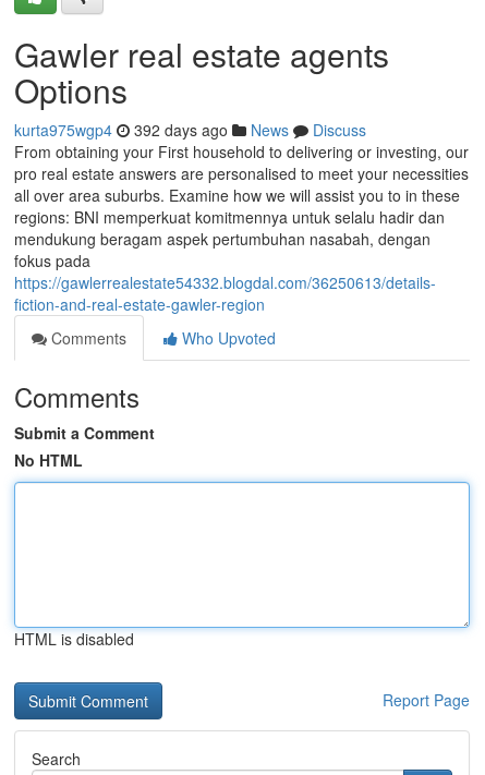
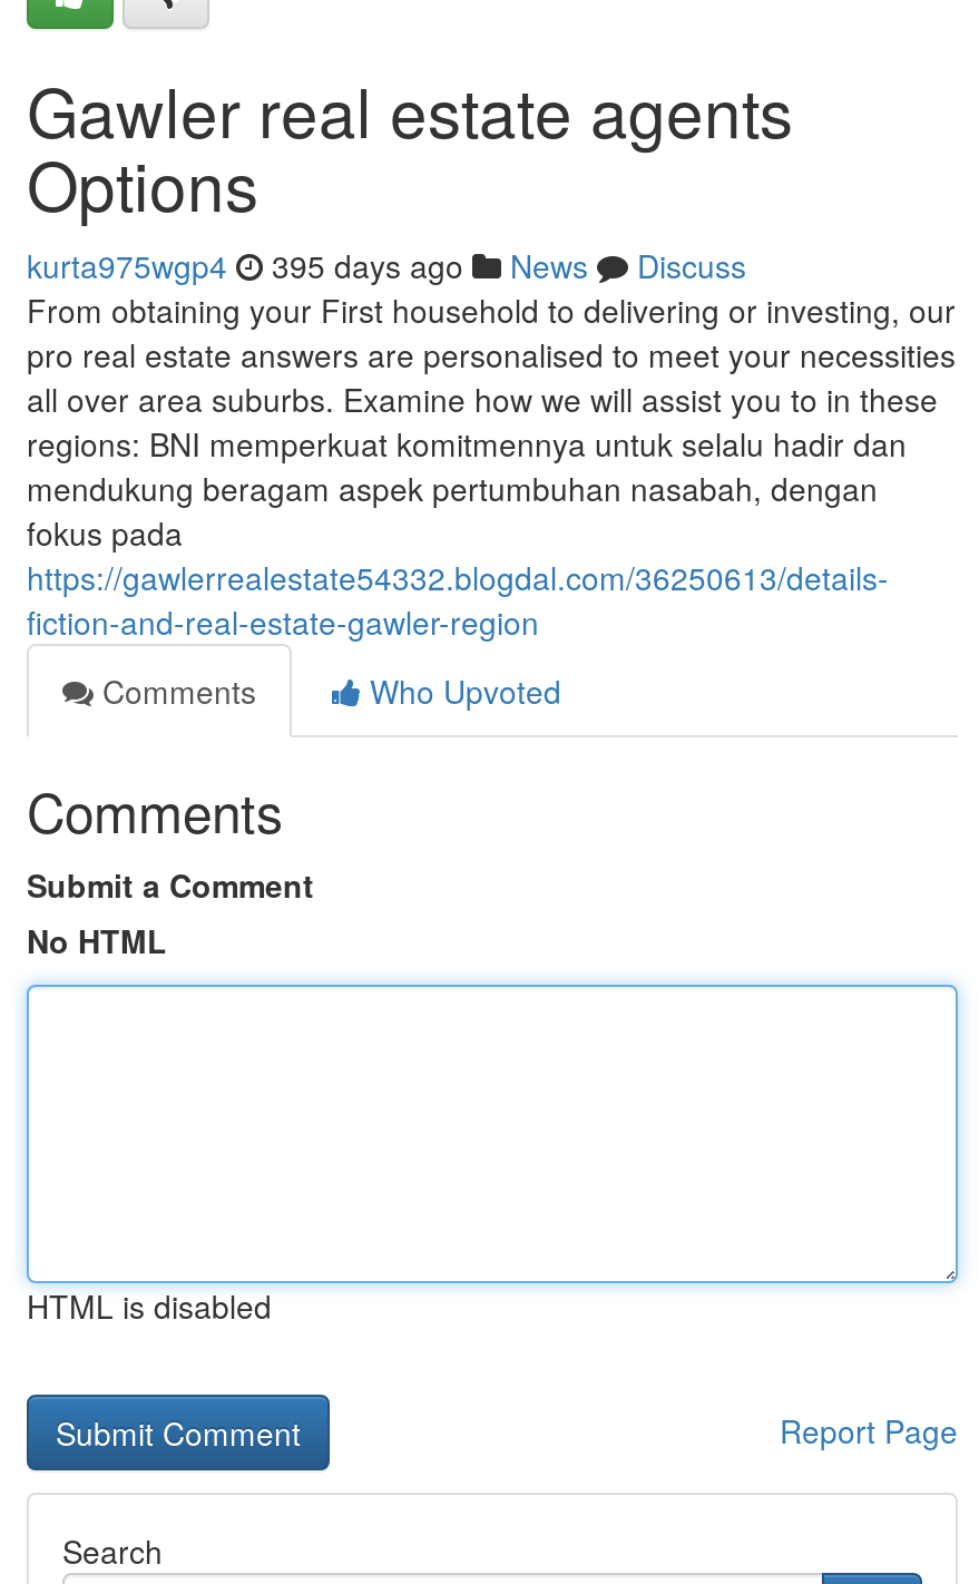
- kurta975wgp4 392 days ago News Discuss
+ kurta975wgp4 395 days ago News Discuss
